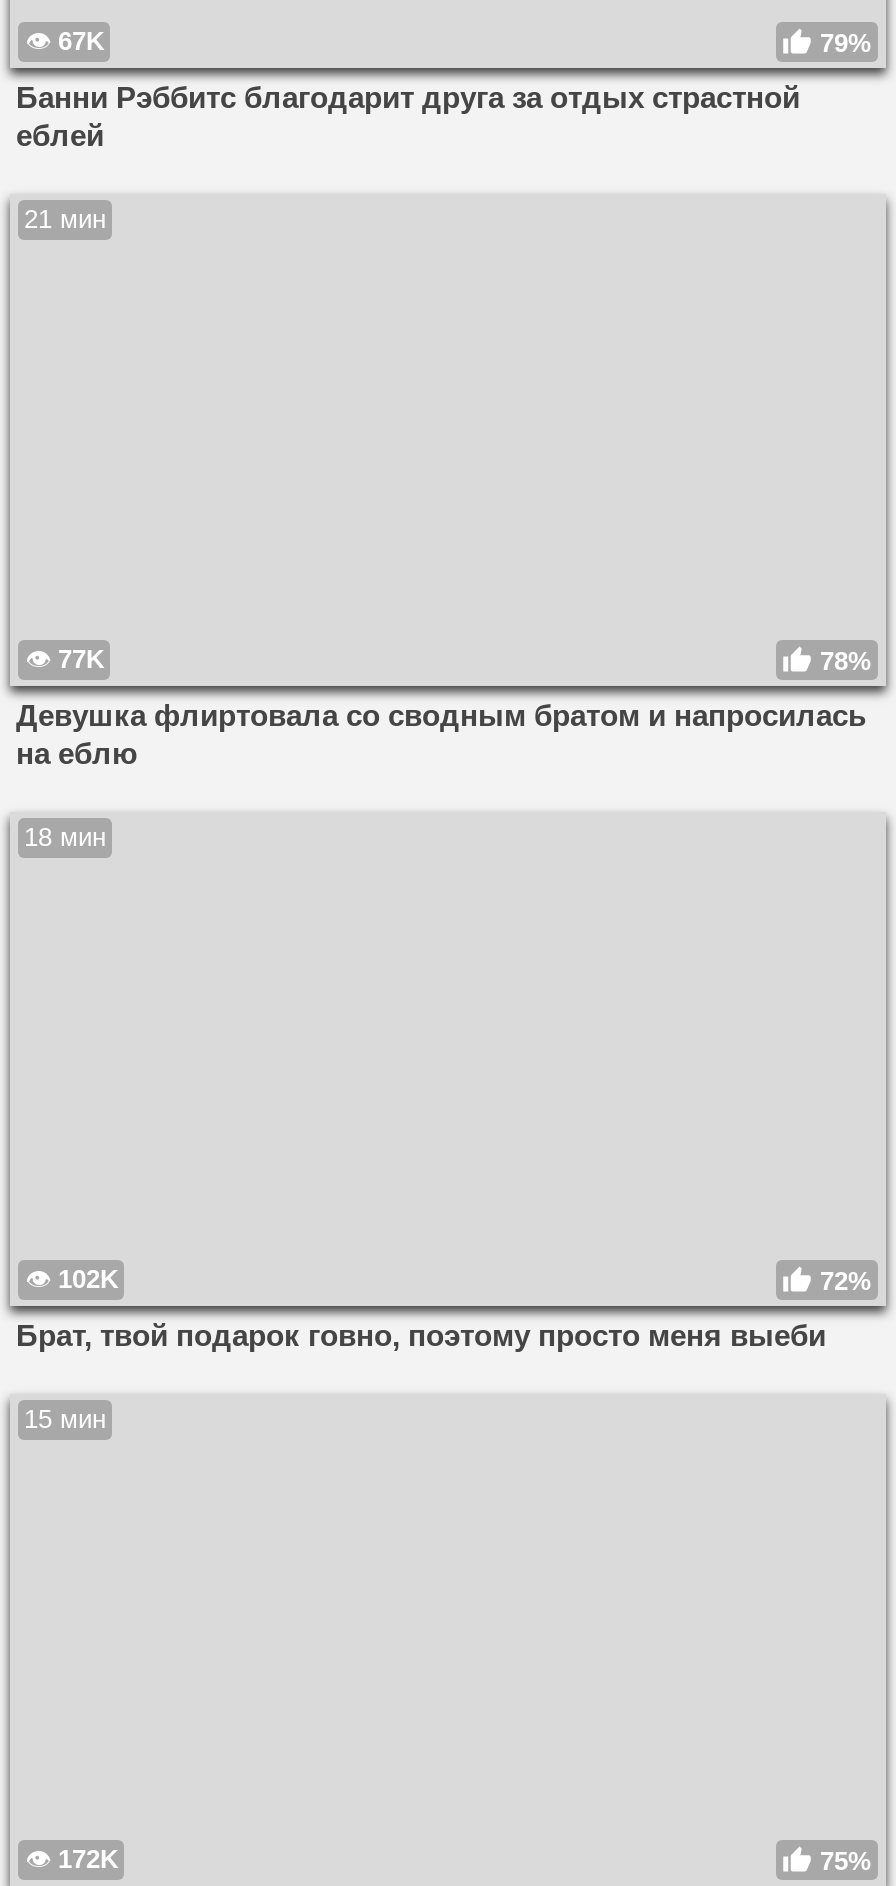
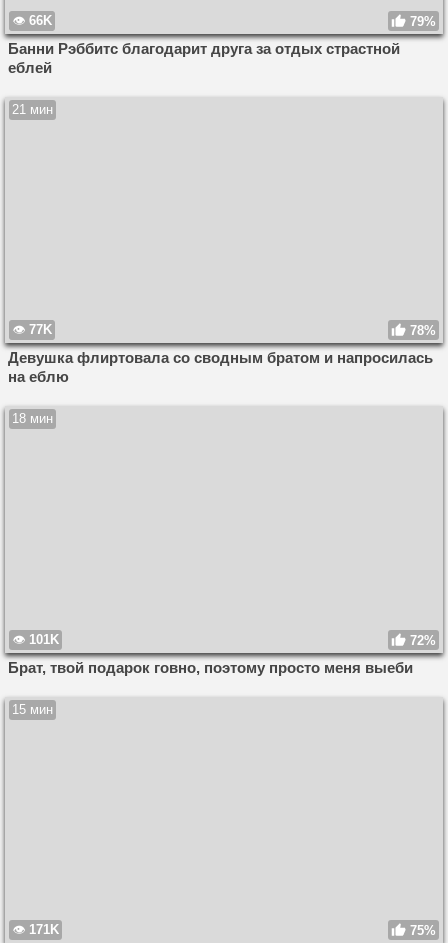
- 67K
+ 66K

- 102K
+ 101K

- 172K
+ 171K
